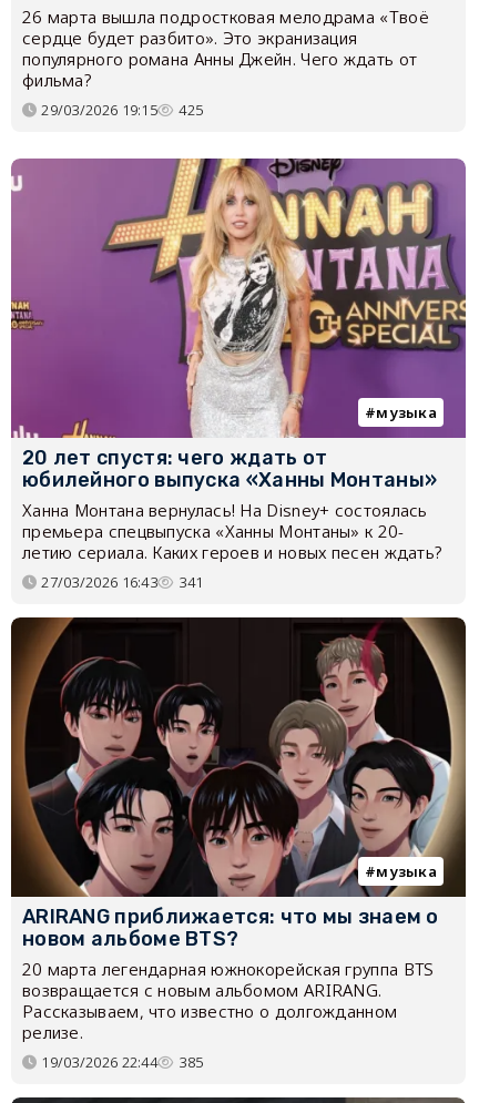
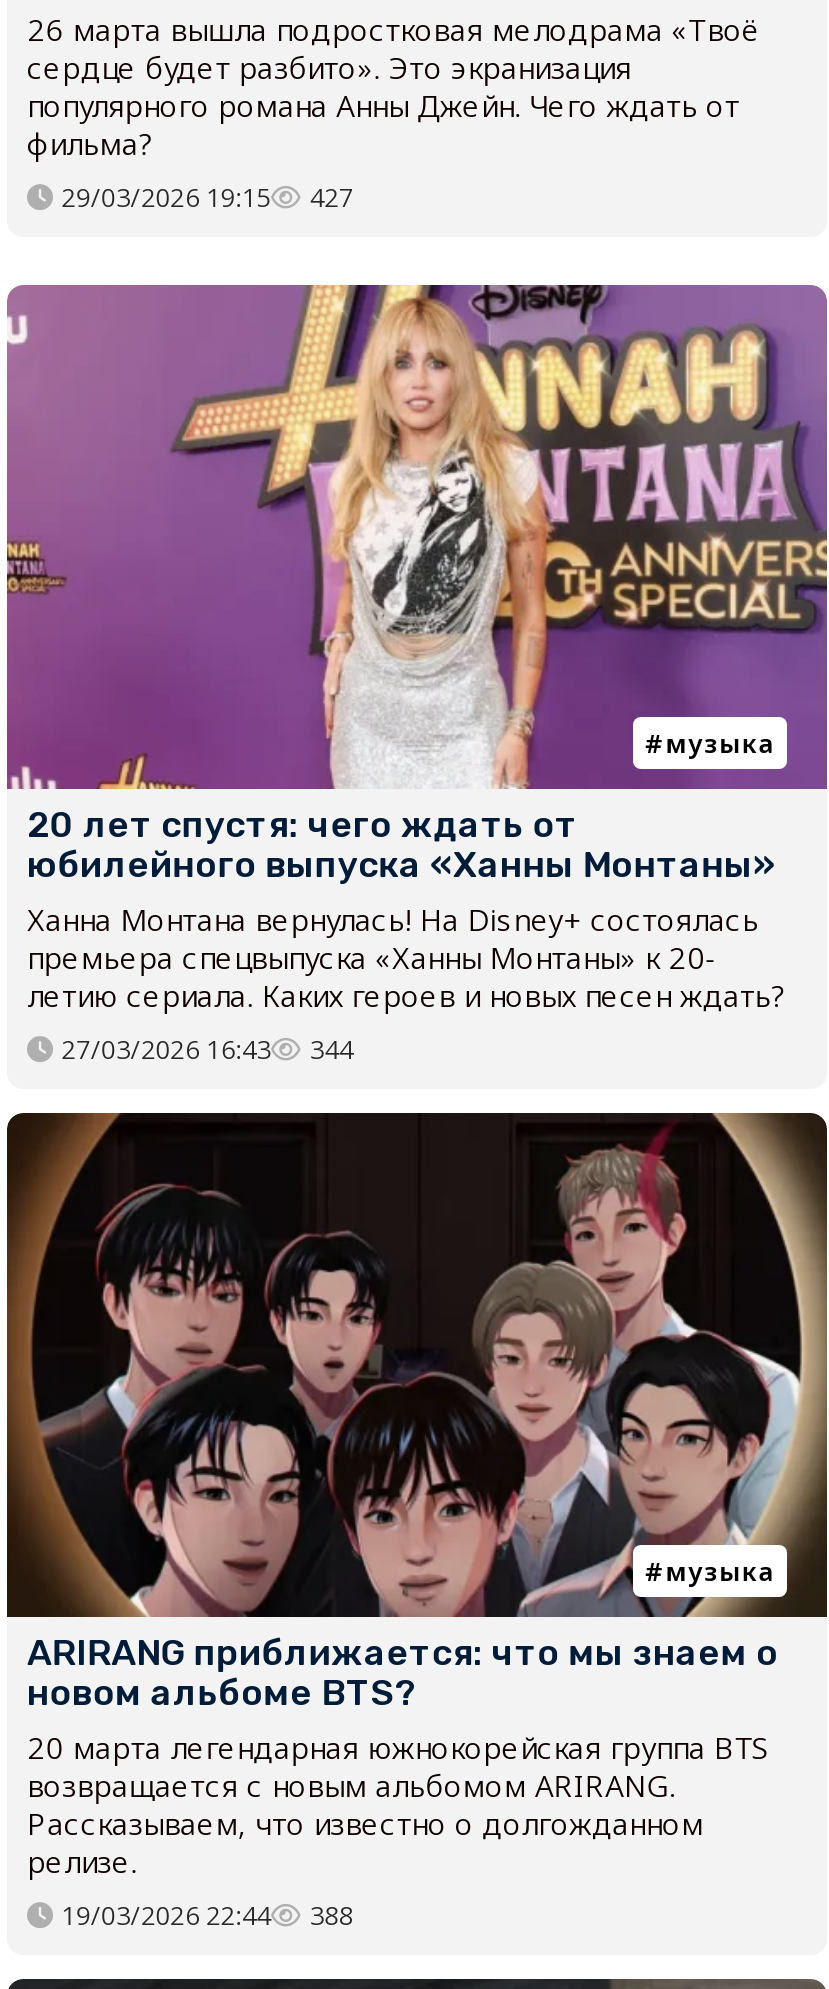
- 29/03/2026 19:15 425
+ 29/03/2026 19:15 427

- 27/03/2026 16:43 341
+ 27/03/2026 16:43 344

- 19/03/2026 22:44 385
+ 19/03/2026 22:44 388
